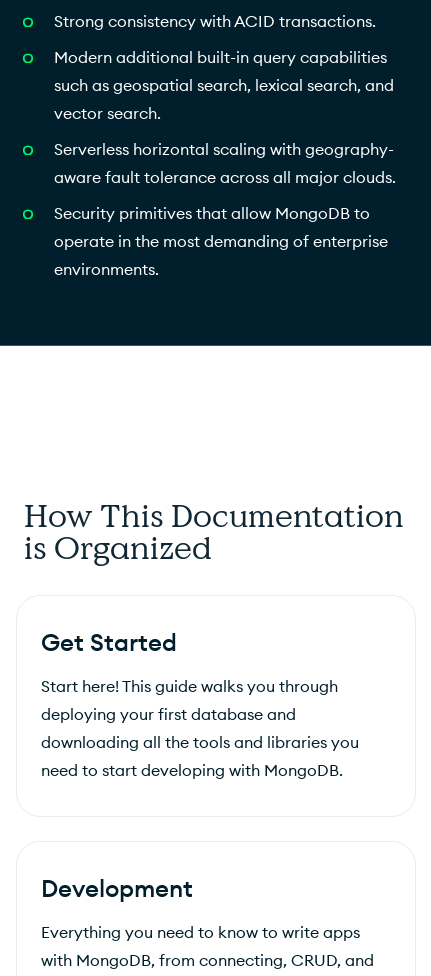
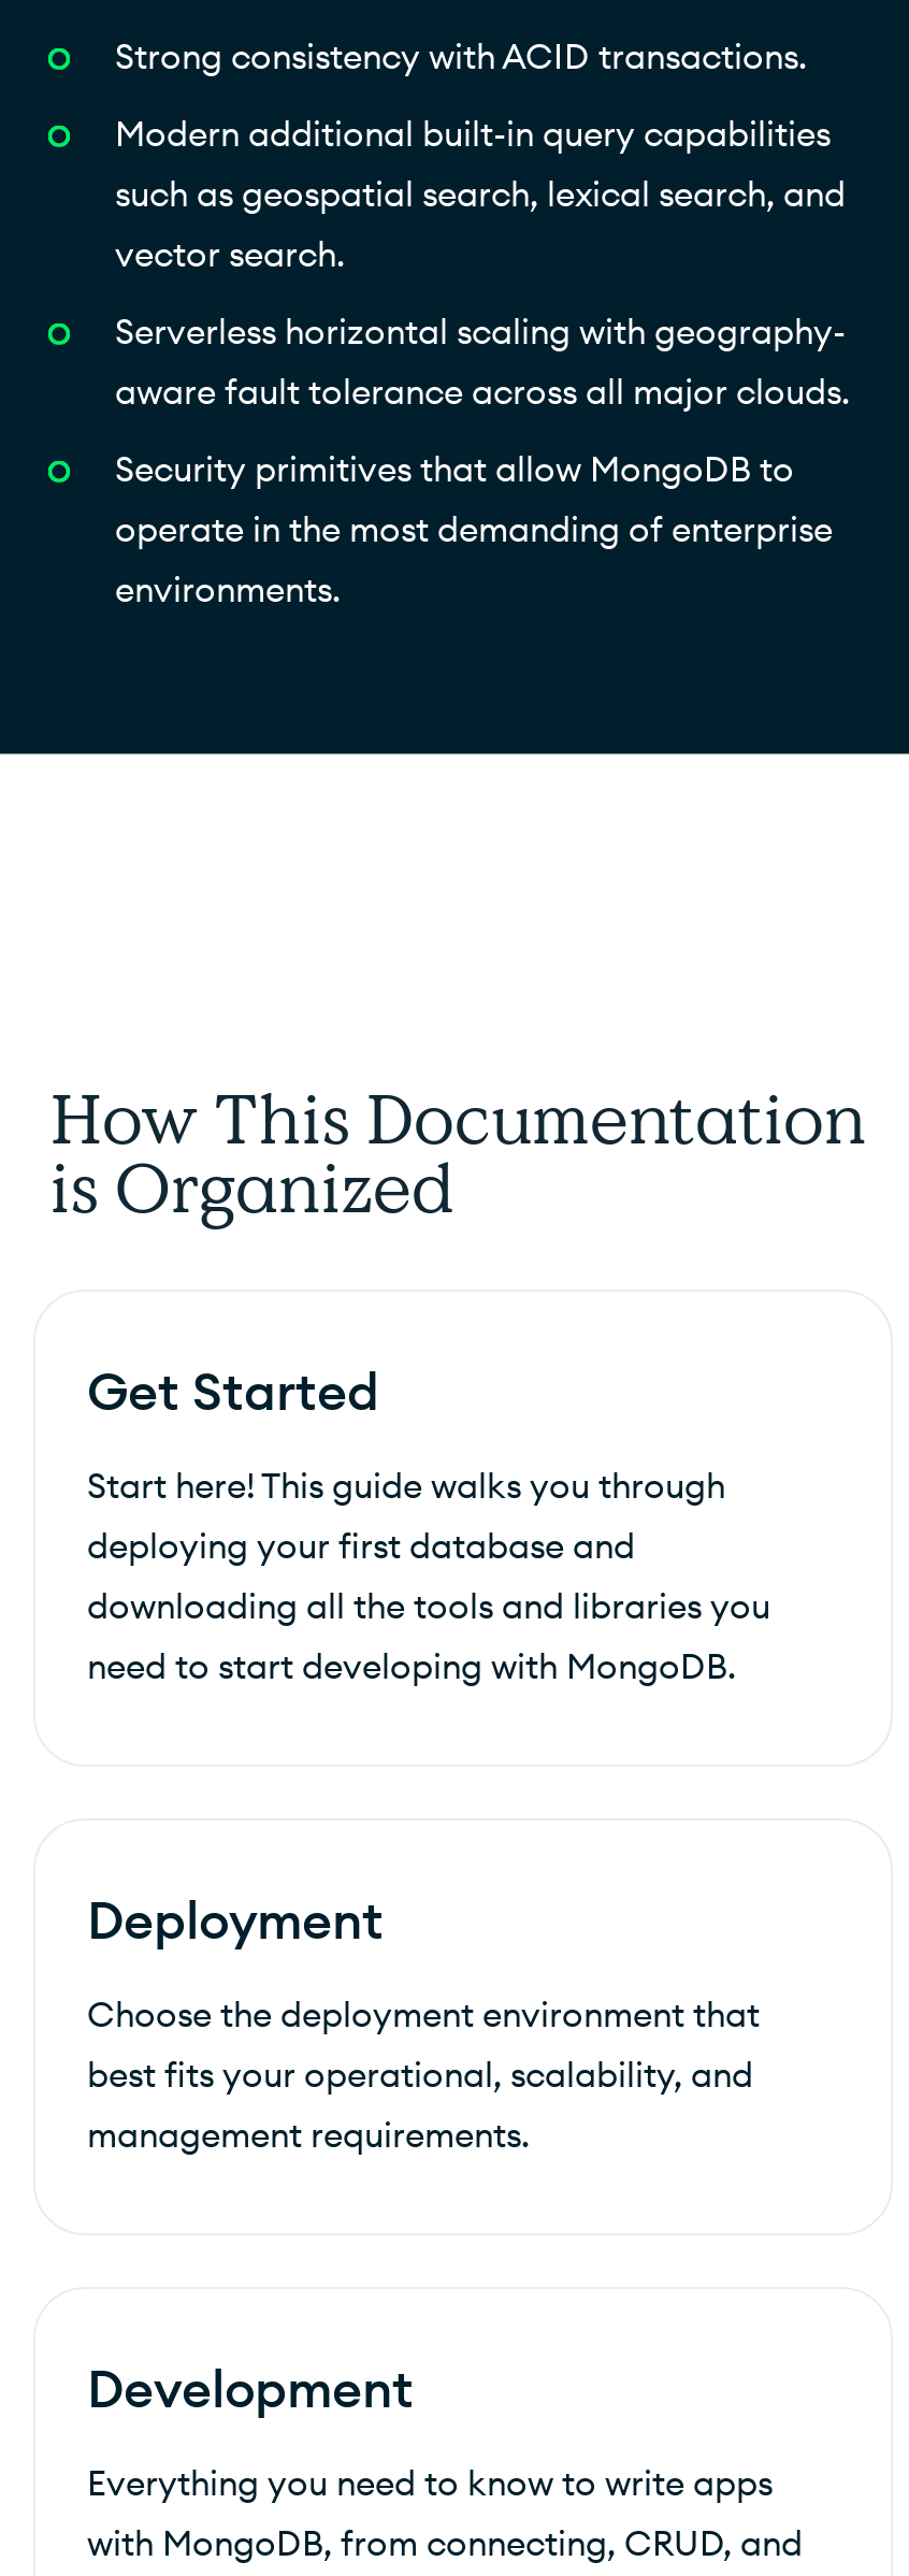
+ Deployment
+ Choose the deployment environment that
+ best fits your operational, scalability, and
+ management requirements.
